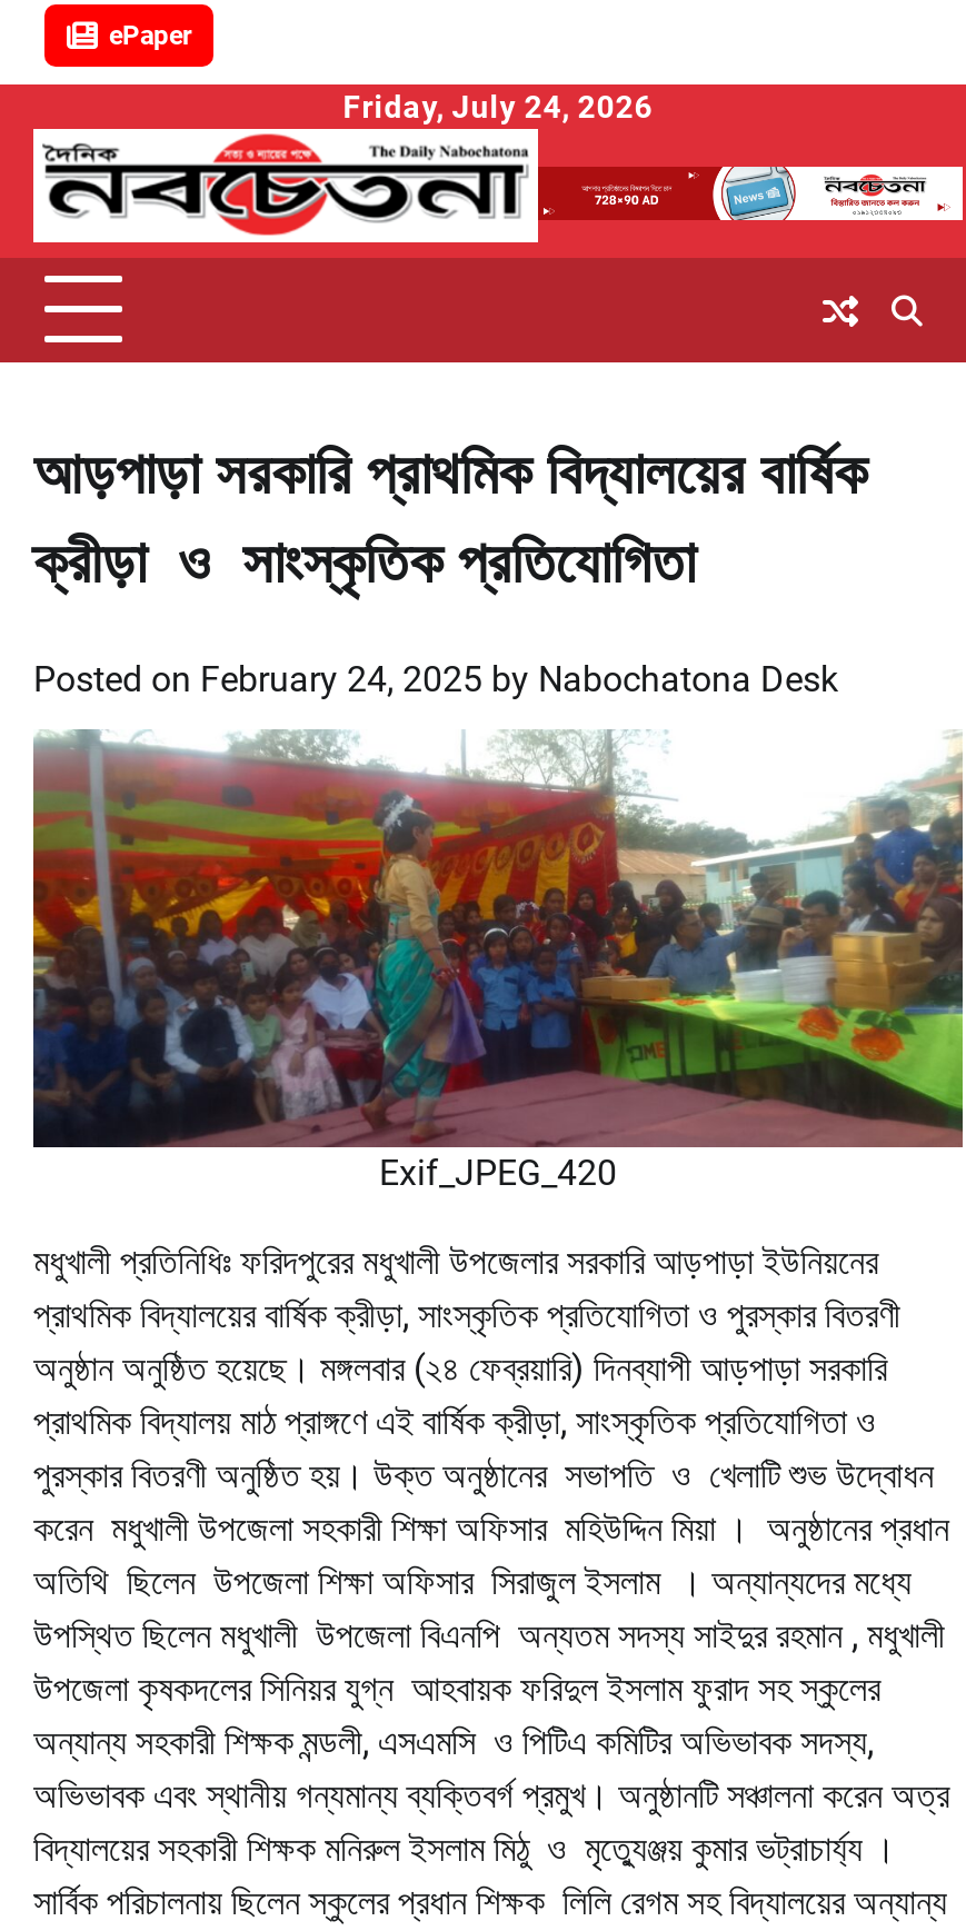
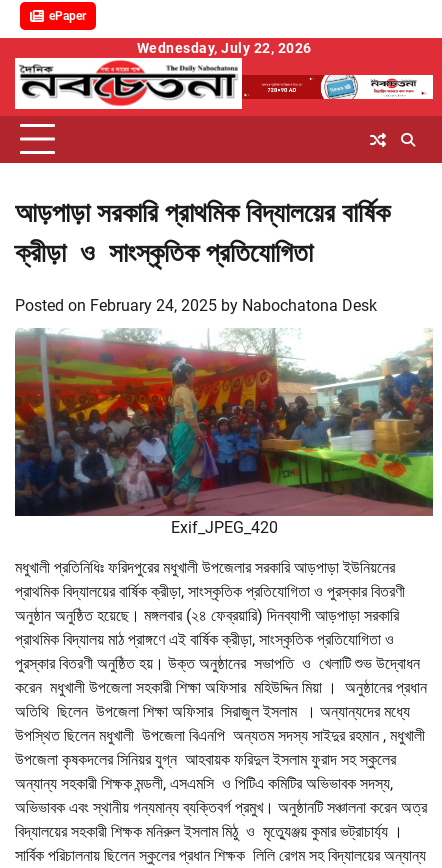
- Friday, July 24, 2026
+ Wednesday, July 22, 2026
